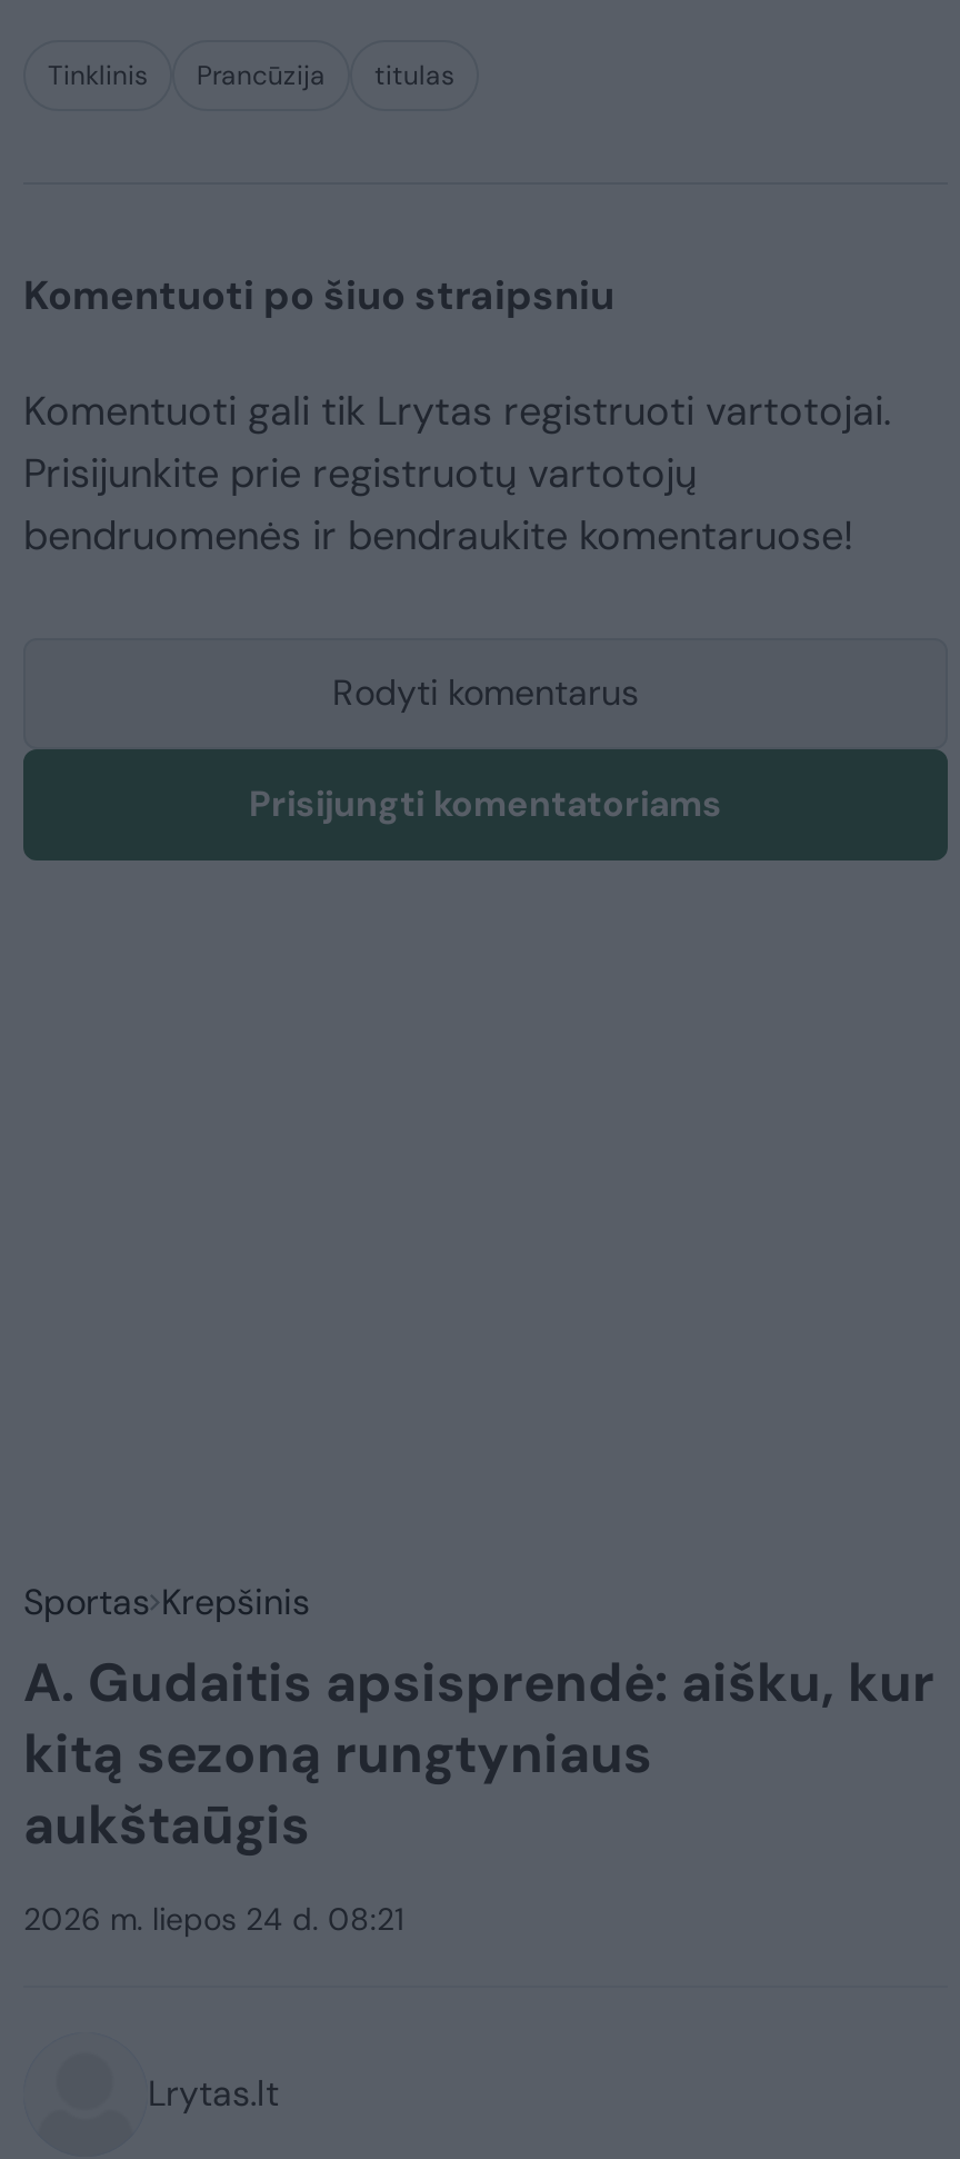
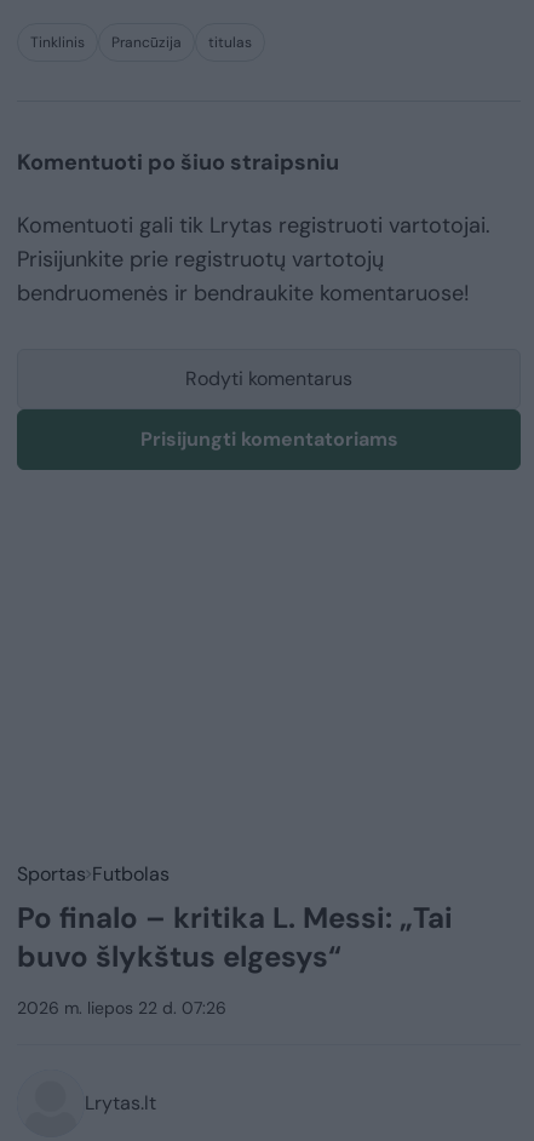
- Sportas Krepšinis
- A. Gudaitis apsisprendė: aišku, kur
- kitą sezoną rungtyniaus
- aukštaūgis
+ Sportas Futbolas
+ Po finalo – kritika L. Messi: „Tai
+ buvo šlykštus elgesys“

- 2026 m. liepos 24 d. 08:21
+ 2026 m. liepos 22 d. 07:26
